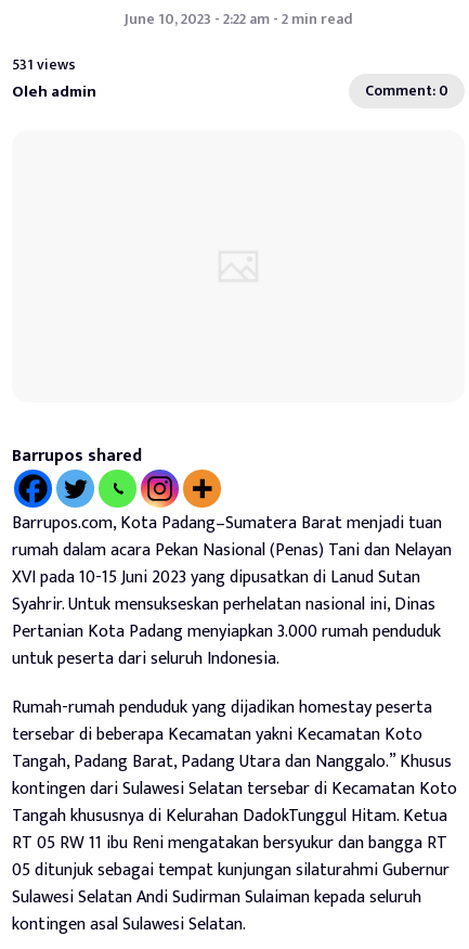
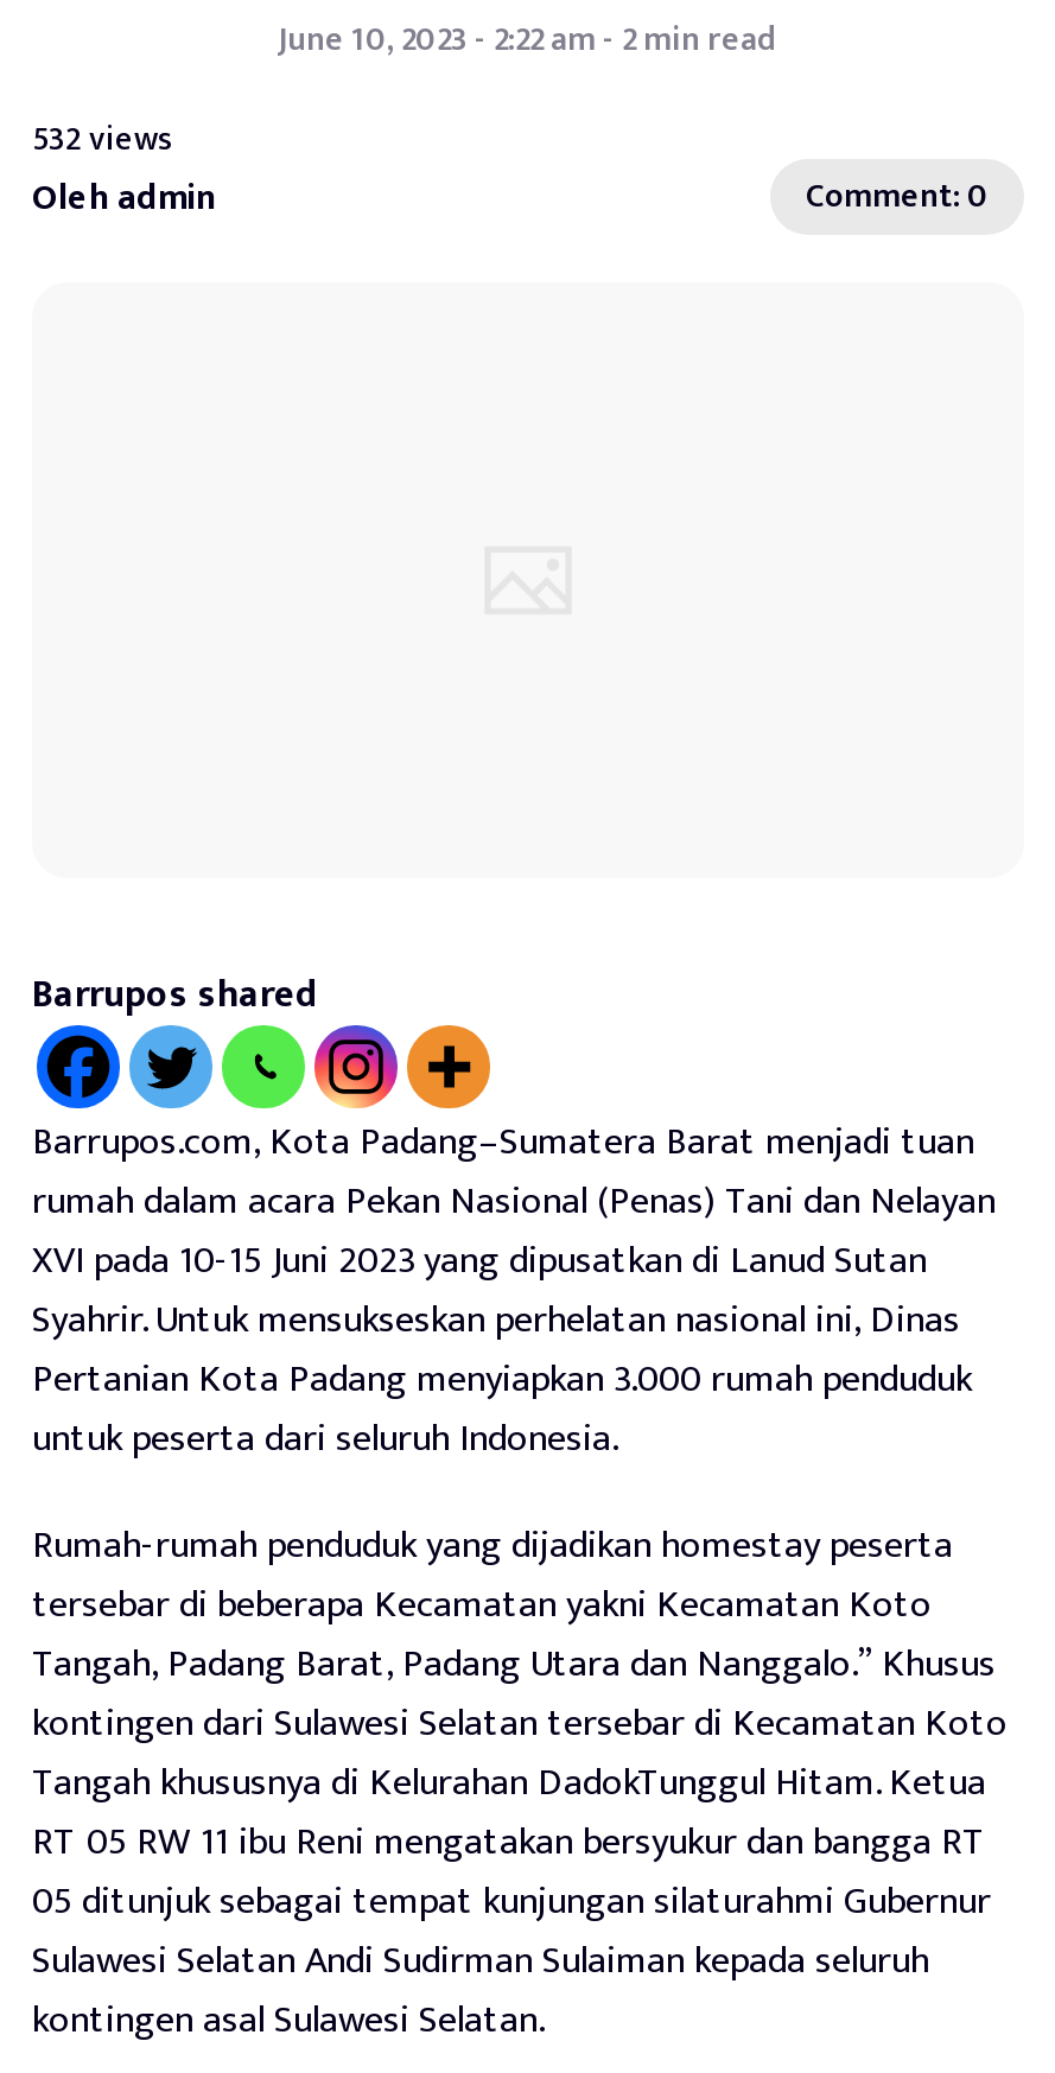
- 531 views
+ 532 views
